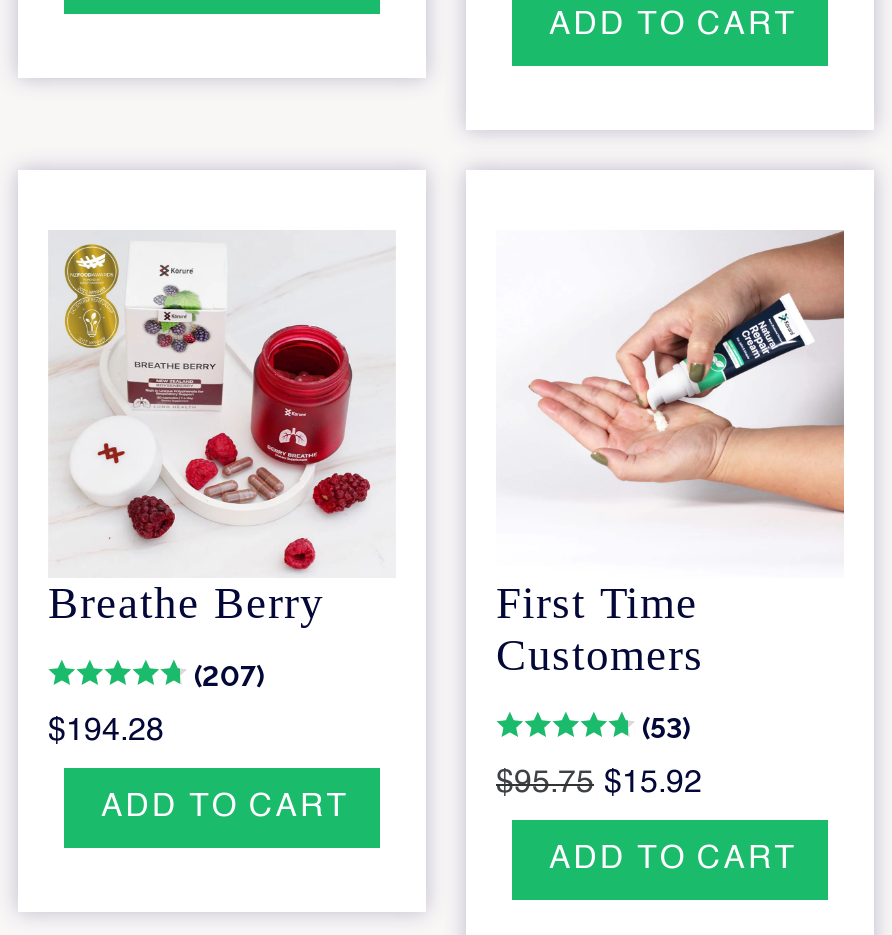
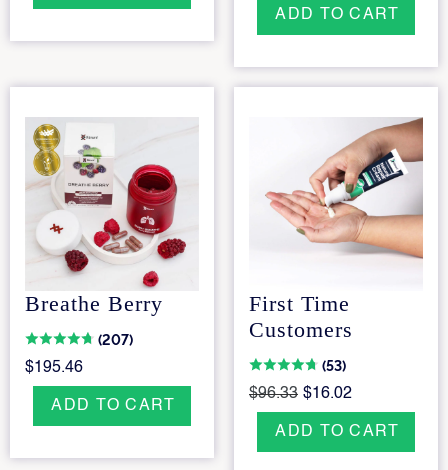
- $194.28
+ $195.46

- $95.75 $15.92
+ $96.33 $16.02
